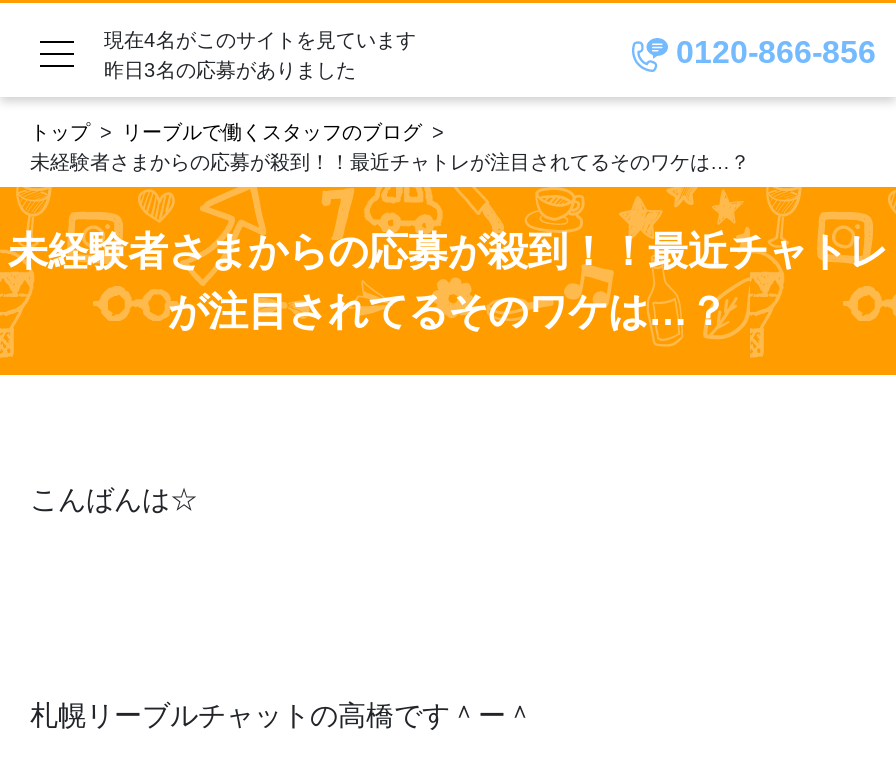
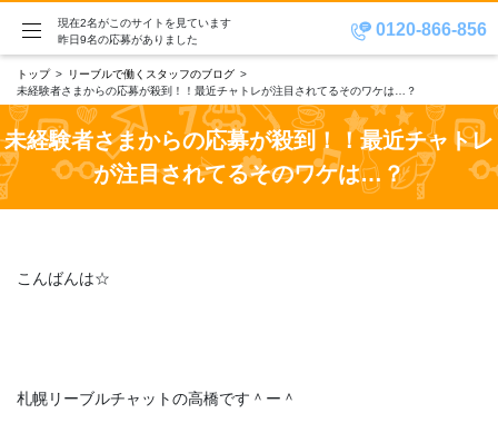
- 現在4名がこのサイトを見ています
+ 現在2名がこのサイトを見ています

- 昨日3名の応募がありました
+ 昨日9名の応募がありました
